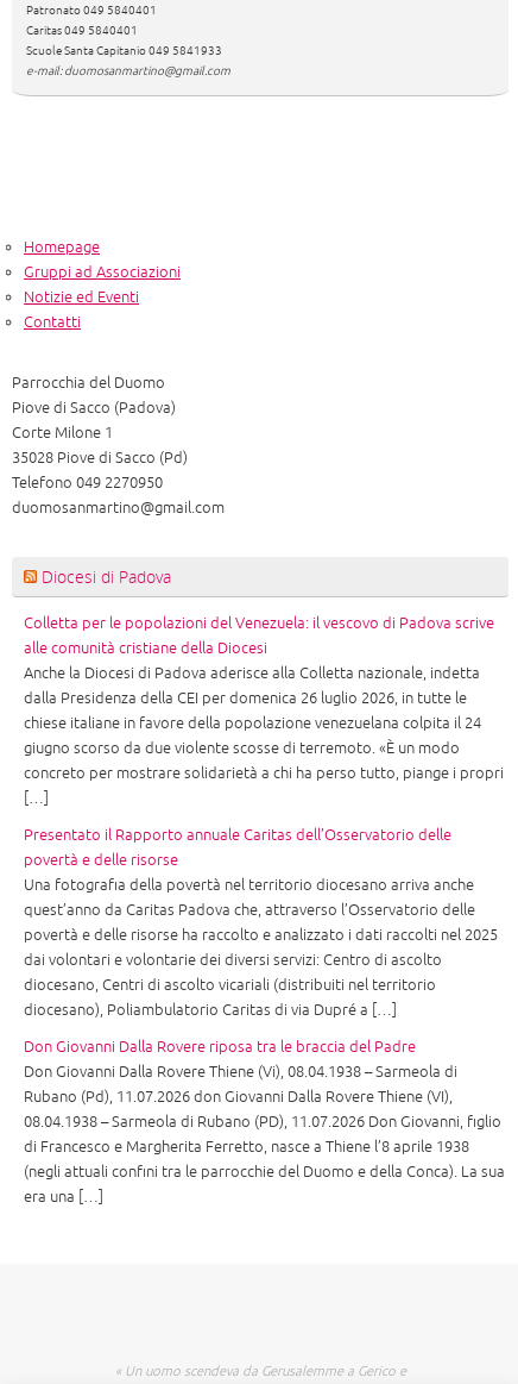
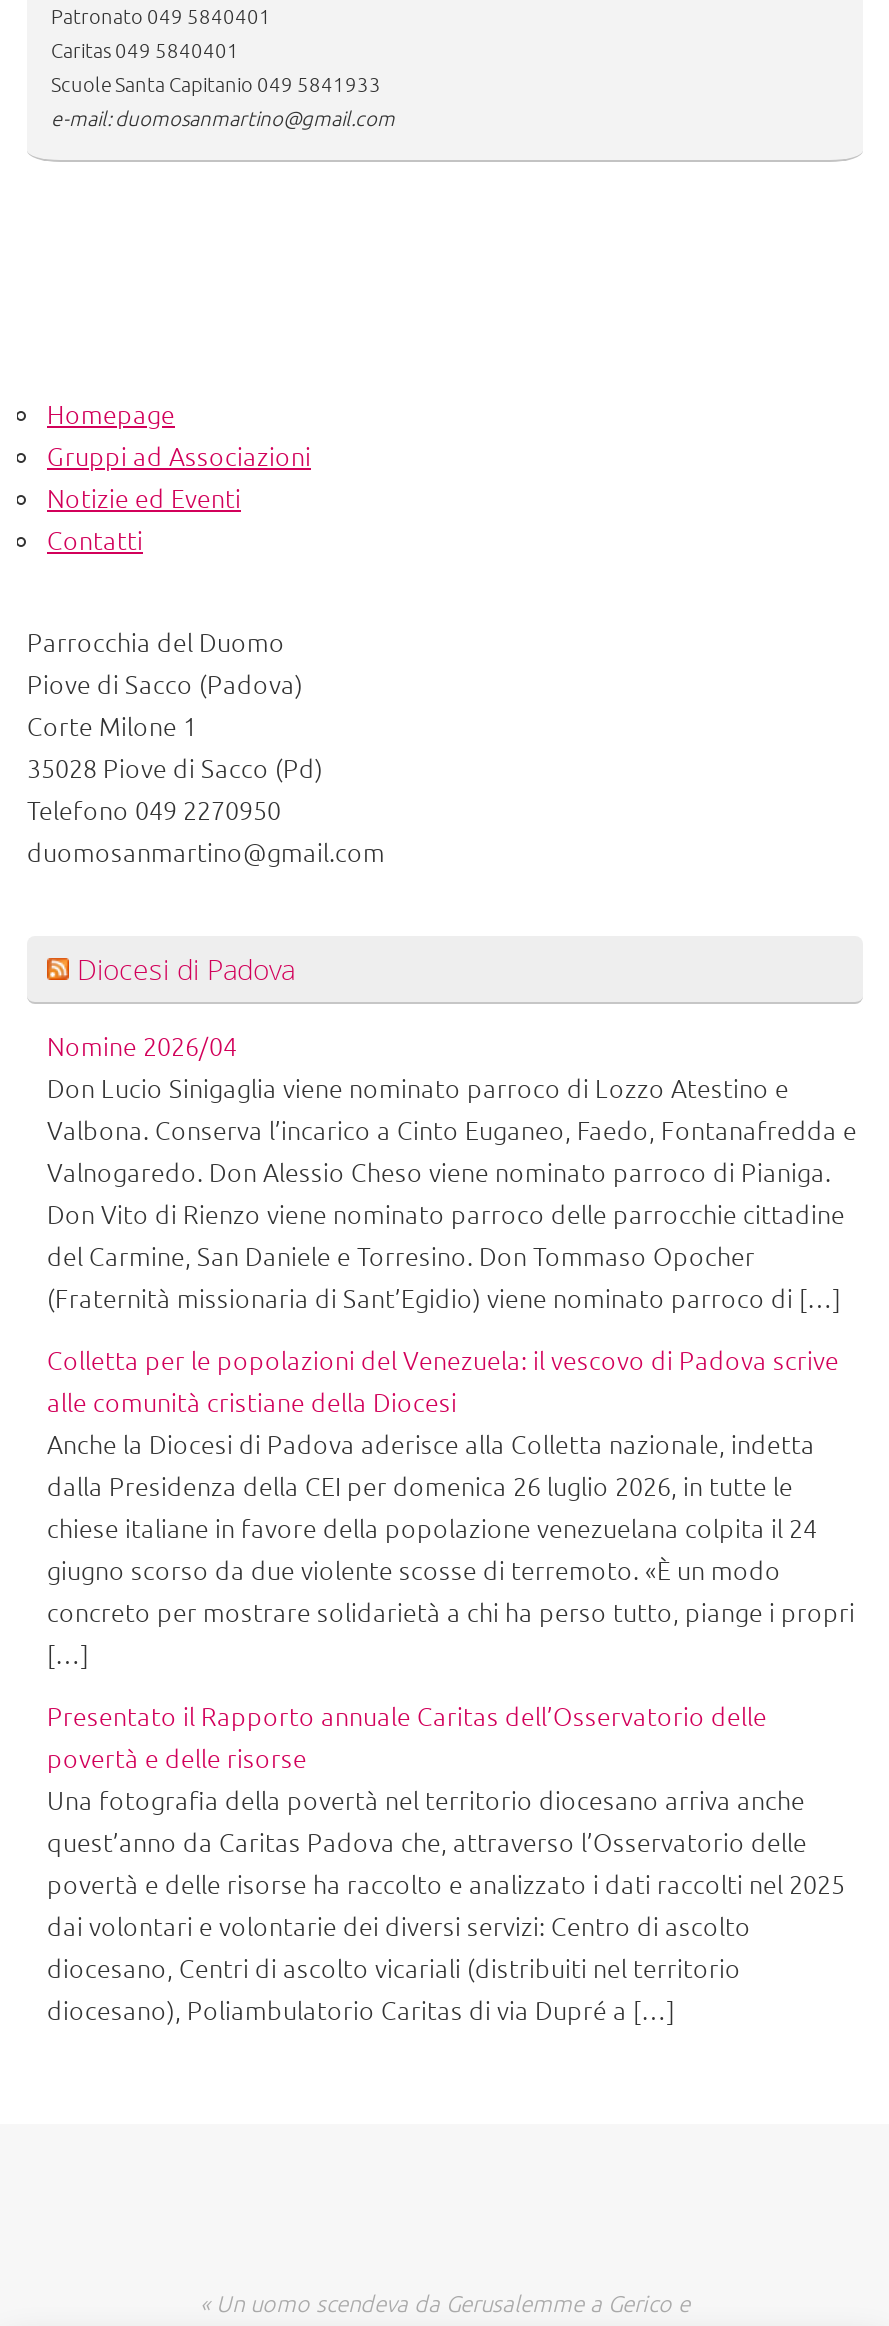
+ Nomine 2026/04
+ Don Lucio Sinigaglia viene nominato parroco di Lozzo Atestino e
+ Valbona. Conserva l’incarico a Cinto Euganeo, Faedo, Fontanafredda e
+ Valnogaredo. Don Alessio Cheso viene nominato parroco di Pianiga.
+ Don Vito di Rienzo viene nominato parroco delle parrocchie cittadine
+ del Carmine, San Daniele e Torresino. Don Tommaso Opocher
+ (Fraternità missionaria di Sant’Egidio) viene nominato parroco di […]

moved down: Colletta per le popolazioni del Venezuela: il vescovo di Padova scrive | alle comunità cristiane della Diocesi | Anche la Diocesi di Padova aderisce alla Colletta nazionale, indetta | ... | diocesano, Centri di ascolto vicariali (distribuiti nel territorio | diocesano), Poliambulatorio Caritas di via Dupré a […]

- Don Giovanni Dalla Rovere riposa tra le braccia del Padre
- Don Giovanni Dalla Rovere Thiene (Vi), 08.04.1938 – Sarmeola di
- Rubano (Pd), 11.07.2026 don Giovanni Dalla Rovere Thiene (VI),
- 08.04.1938 – Sarmeola di Rubano (PD), 11.07.2026 Don Giovanni, figlio
- di Francesco e Margherita Ferretto, nasce a Thiene l’8 aprile 1938
- (negli attuali confini tra le parrocchie del Duomo e della Conca). La sua
- era una […]
